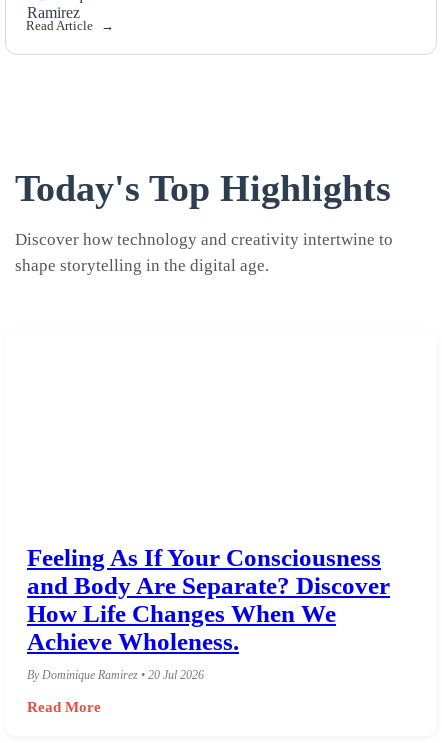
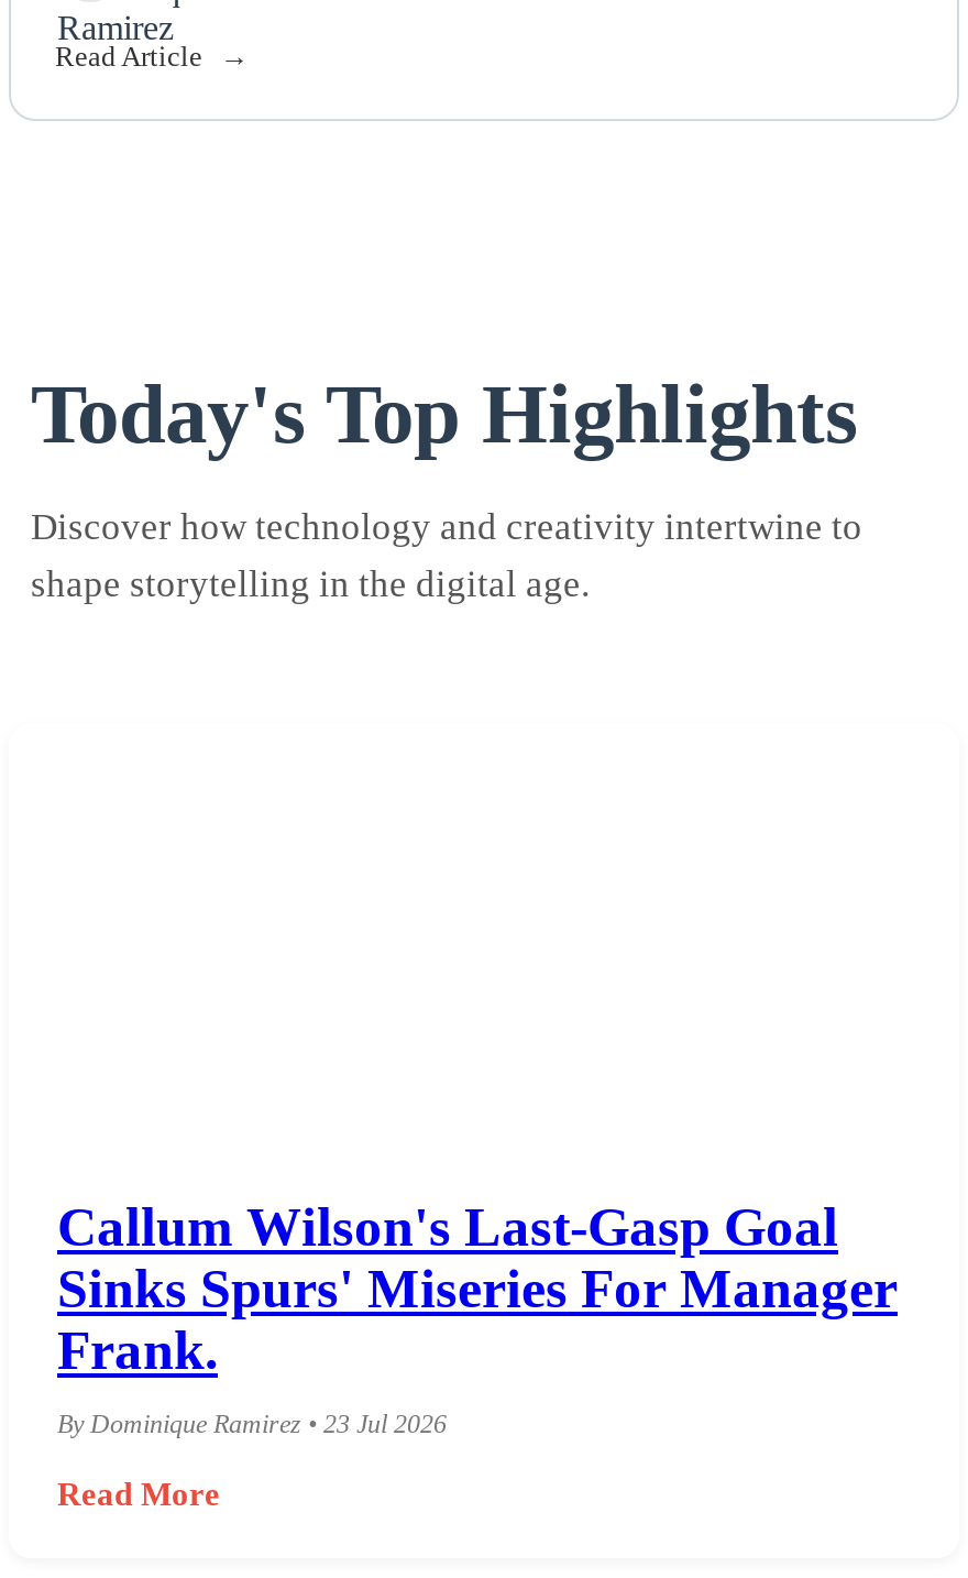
- Feeling As If Your Consciousness
- and Body Are Separate? Discover
- How Life Changes When We
- Achieve Wholeness.
+ Callum Wilson's Last-Gasp Goal
+ Sinks Spurs' Miseries For Manager
+ Frank.

- By Dominique Ramirez • 20 Jul 2026
+ By Dominique Ramirez • 23 Jul 2026
